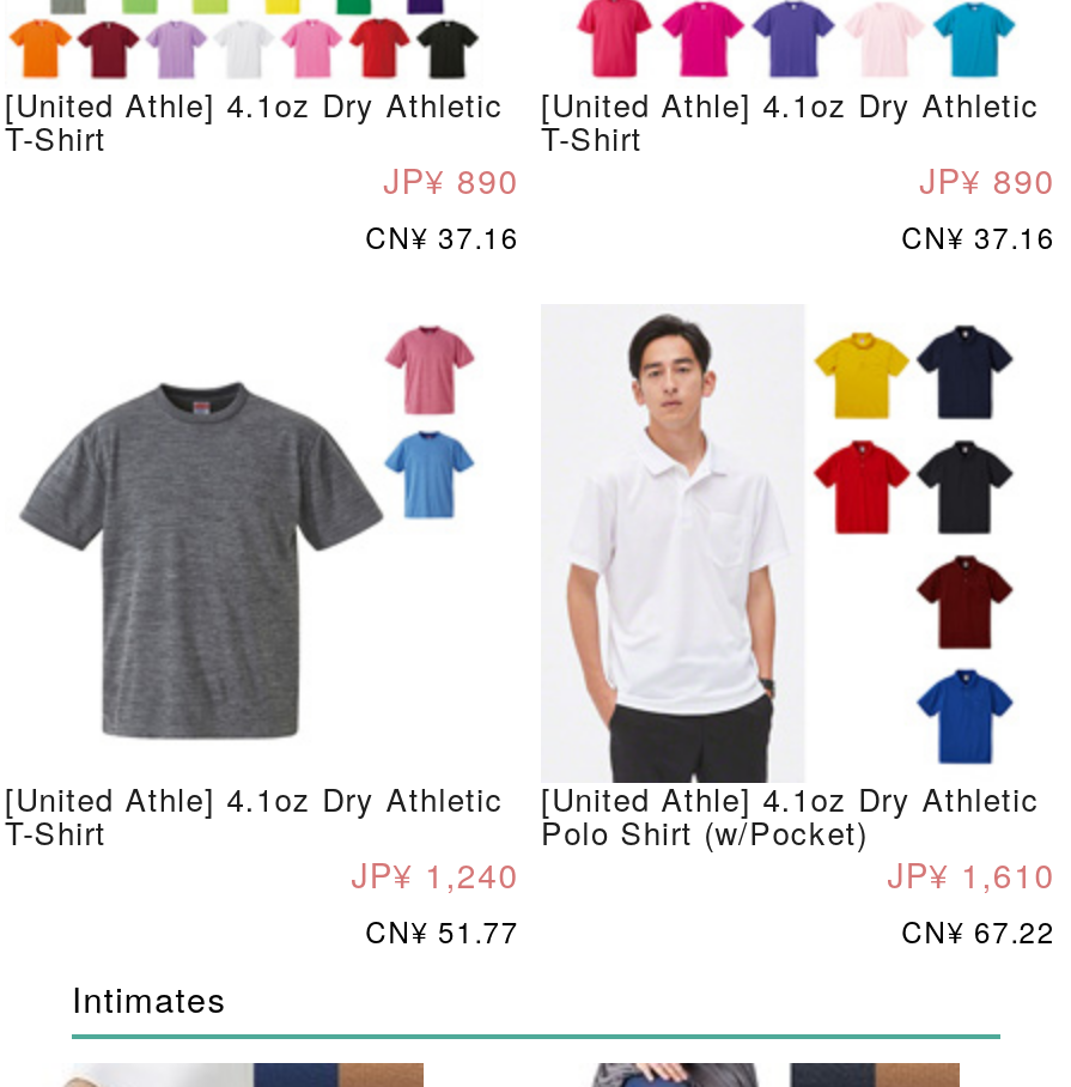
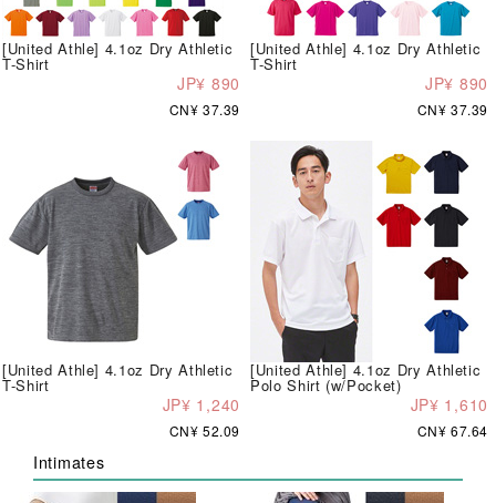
- CN¥ 37.16
+ CN¥ 37.39

- CN¥ 37.16
+ CN¥ 37.39

- CN¥ 51.77
+ CN¥ 52.09

- CN¥ 67.22
+ CN¥ 67.64
